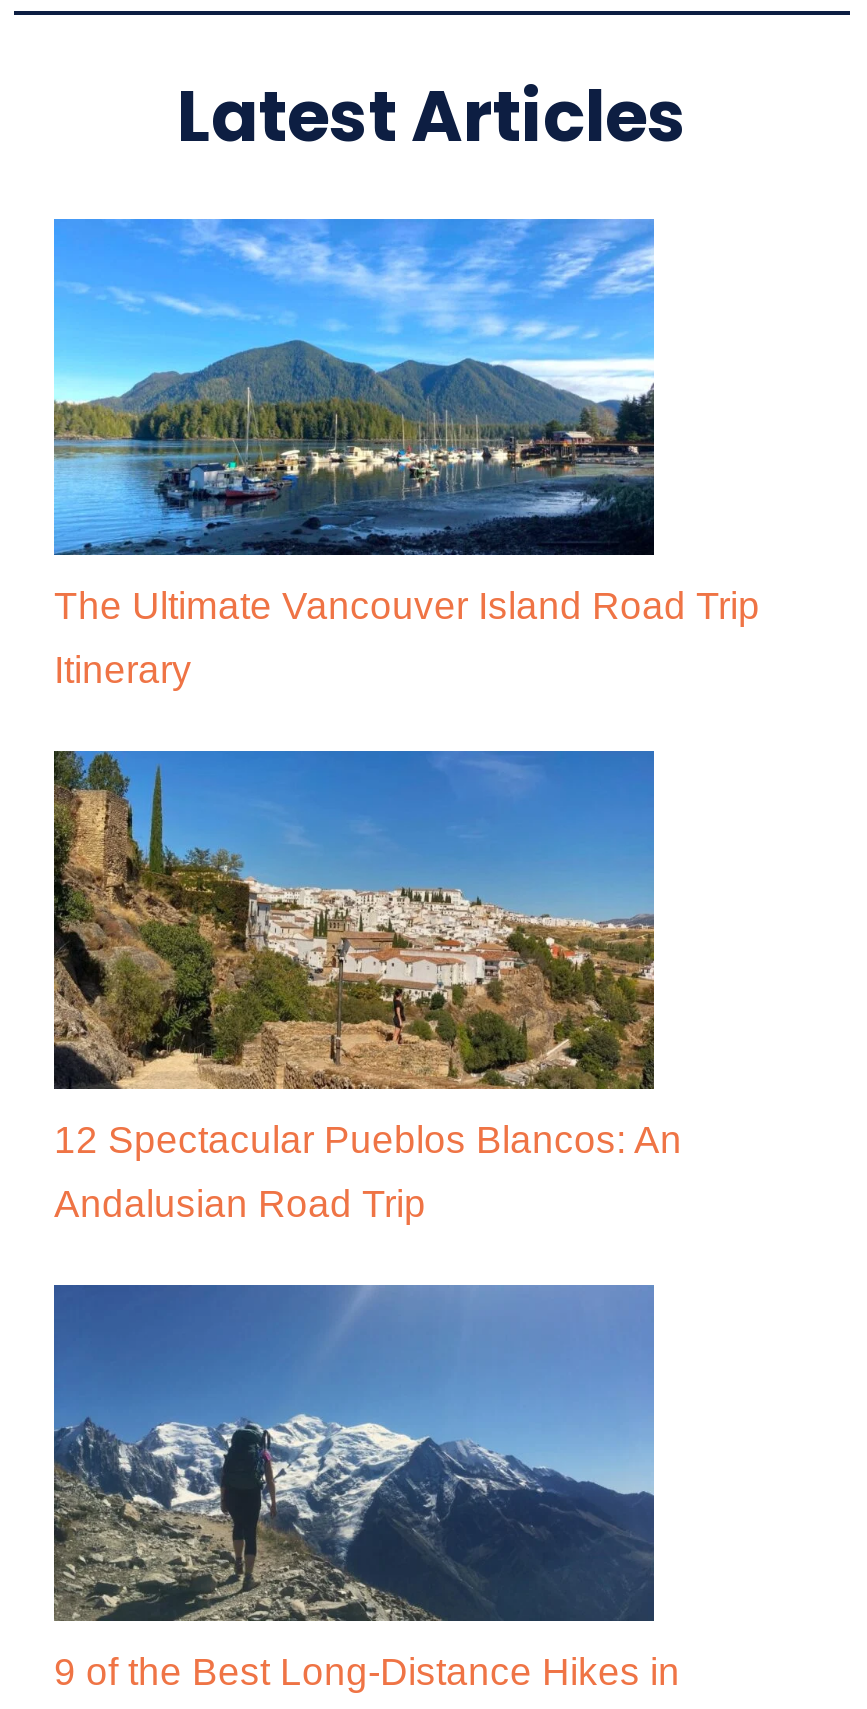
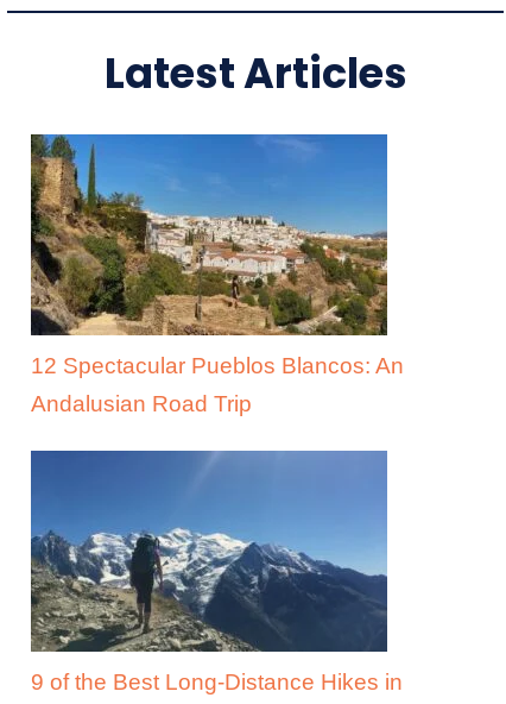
- [image]
- The Ultimate Vancouver Island Road Trip
- Itinerary
